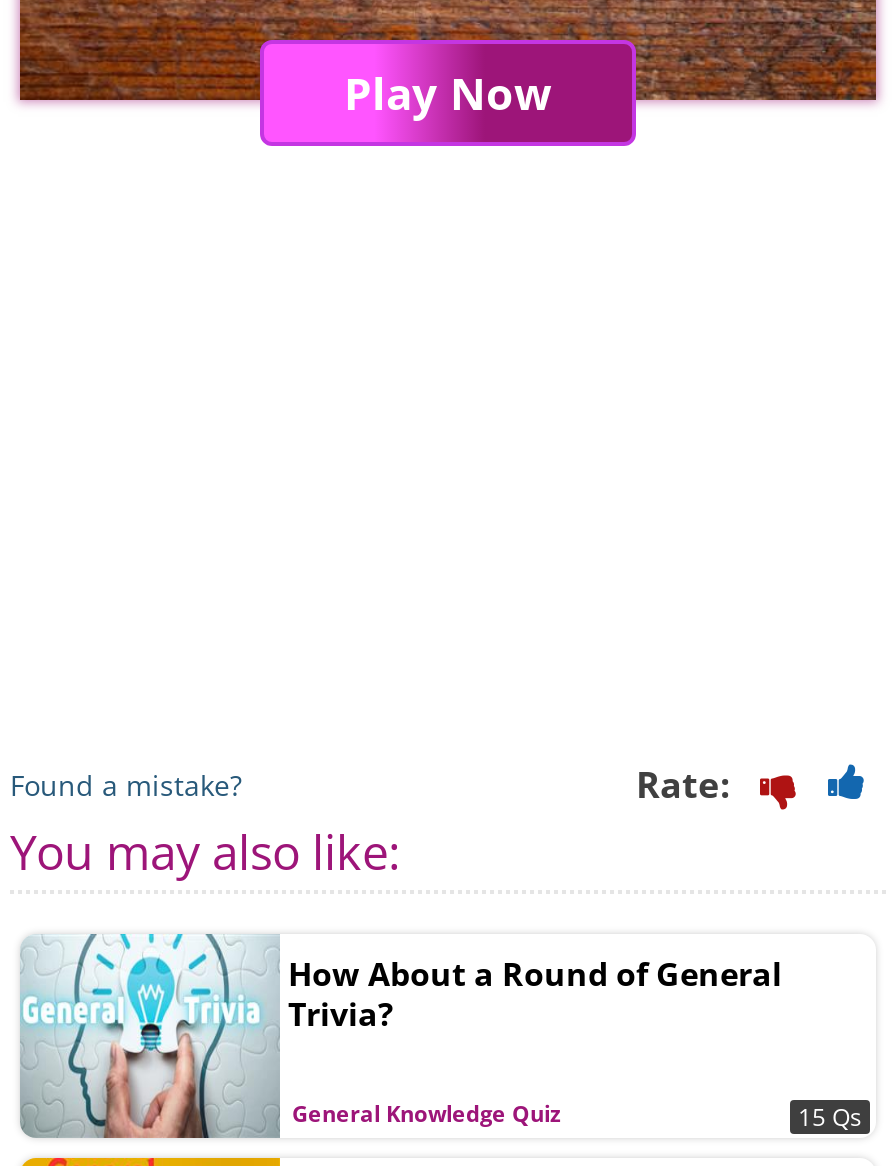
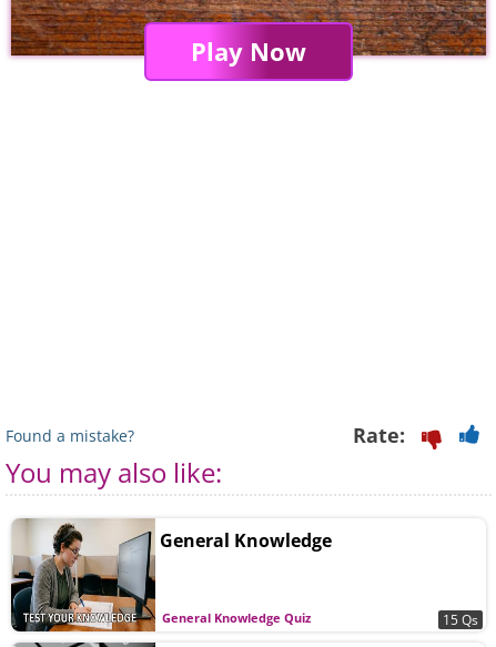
- [image]
- How About a Round of General
- Trivia?
+ [image]
+ General Knowledge
